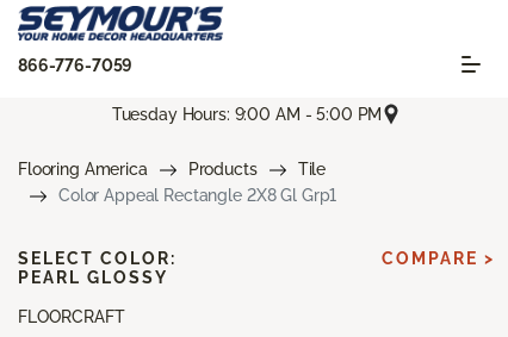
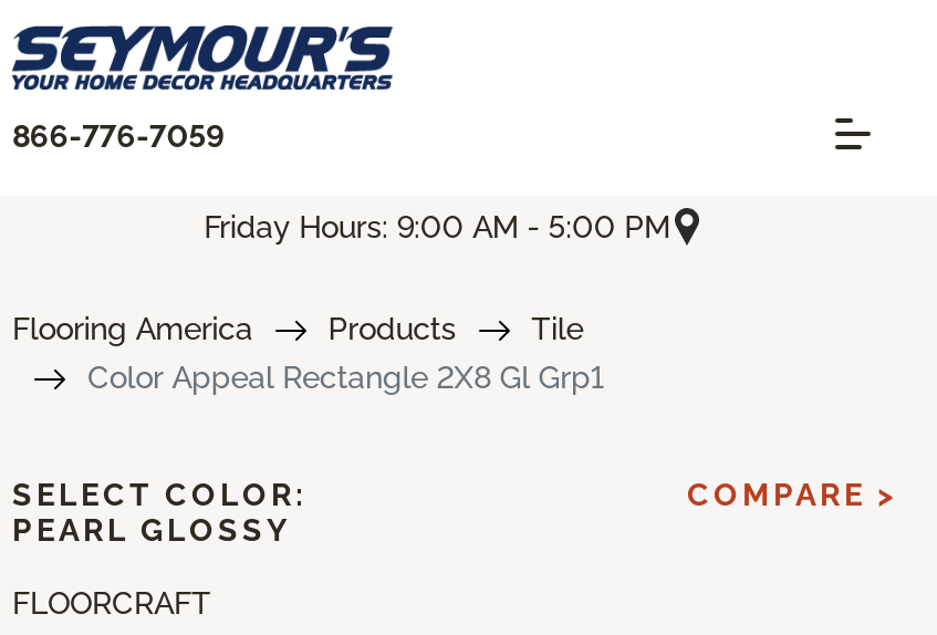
- Tuesday Hours: 9:00 AM - 5:00 PM
+ Friday Hours: 9:00 AM - 5:00 PM
